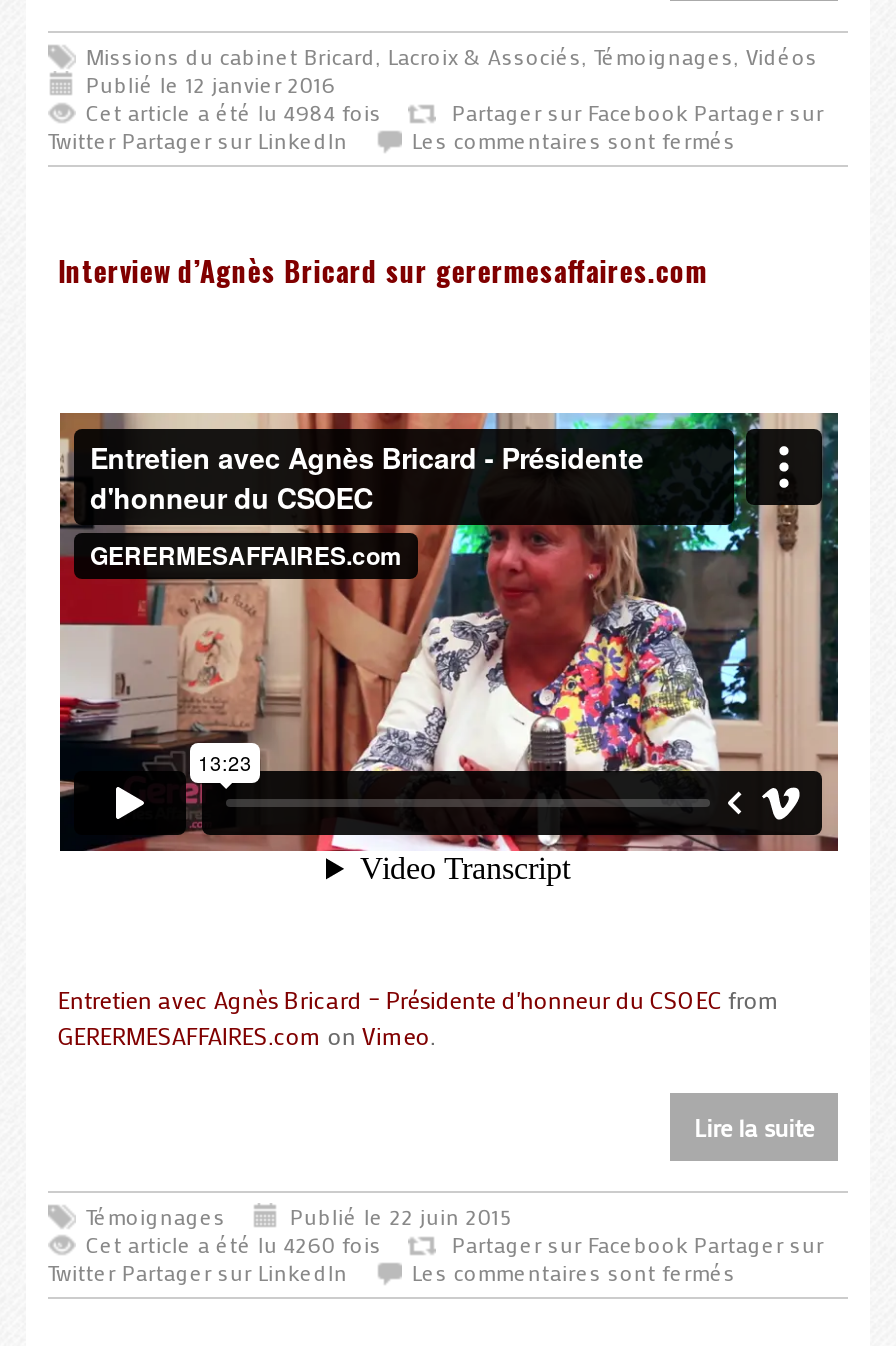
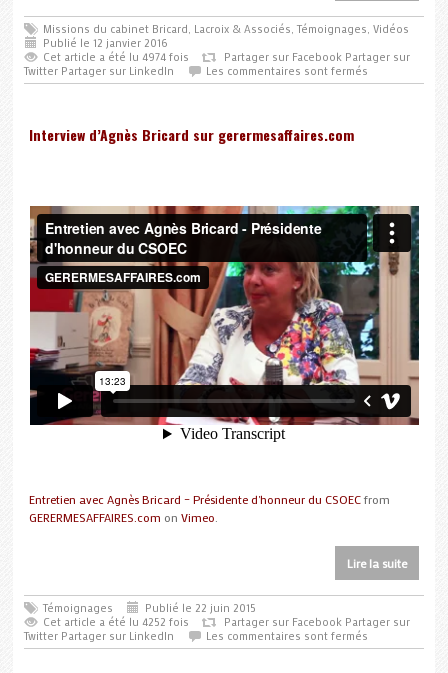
- Cet article a été lu 4984 fois
+ Cet article a été lu 4974 fois

- Cet article a été lu 4260 fois
+ Cet article a été lu 4252 fois
